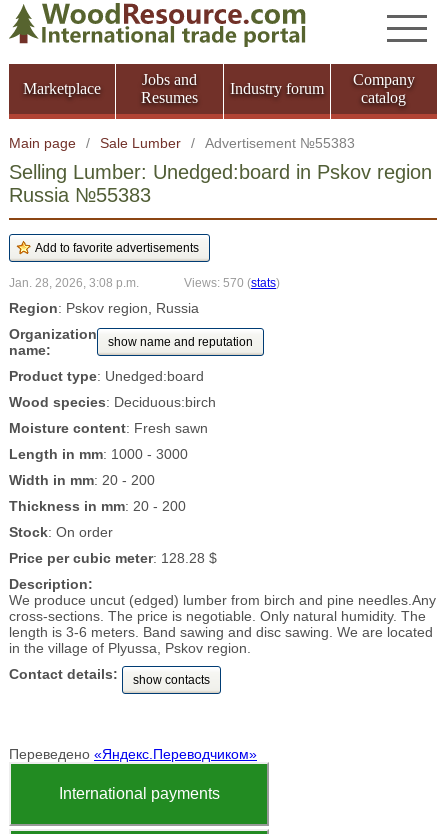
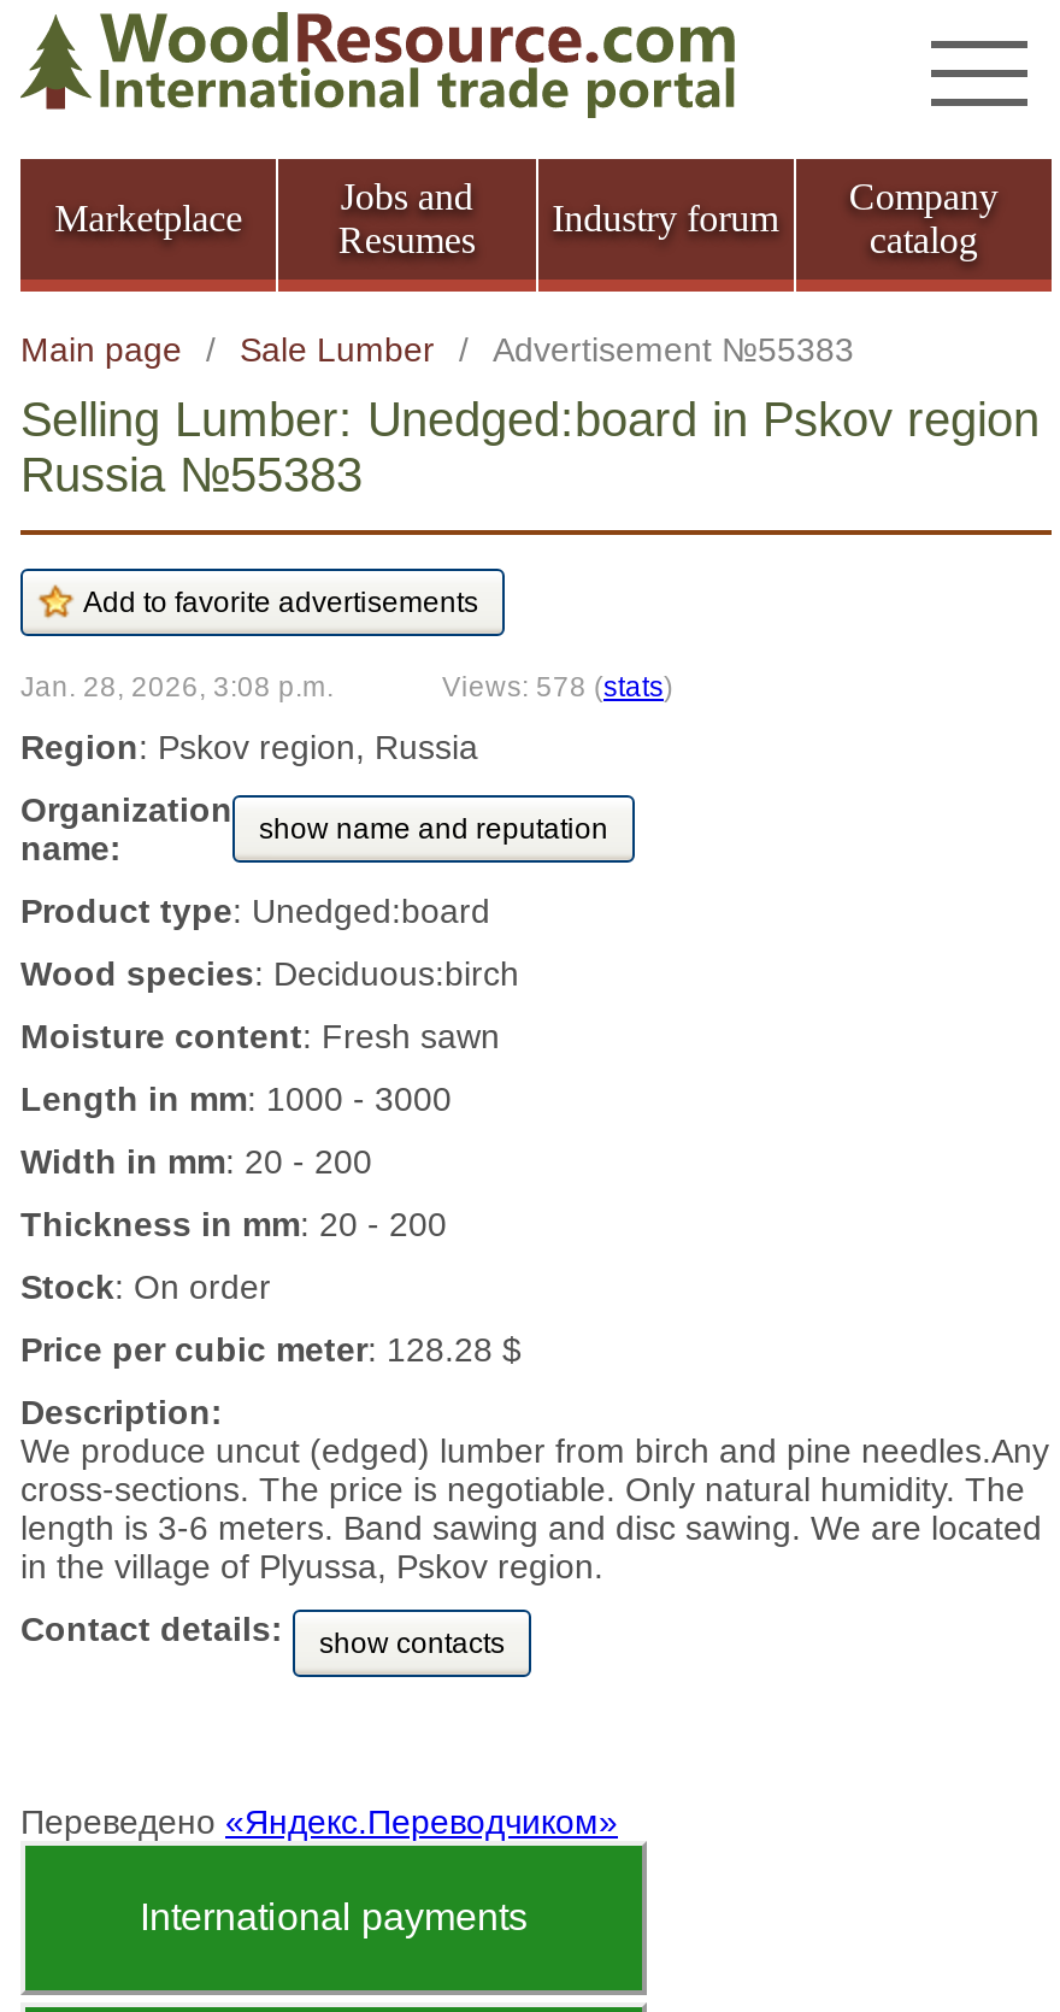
- Views: 570 (stats)
+ Views: 578 (stats)
